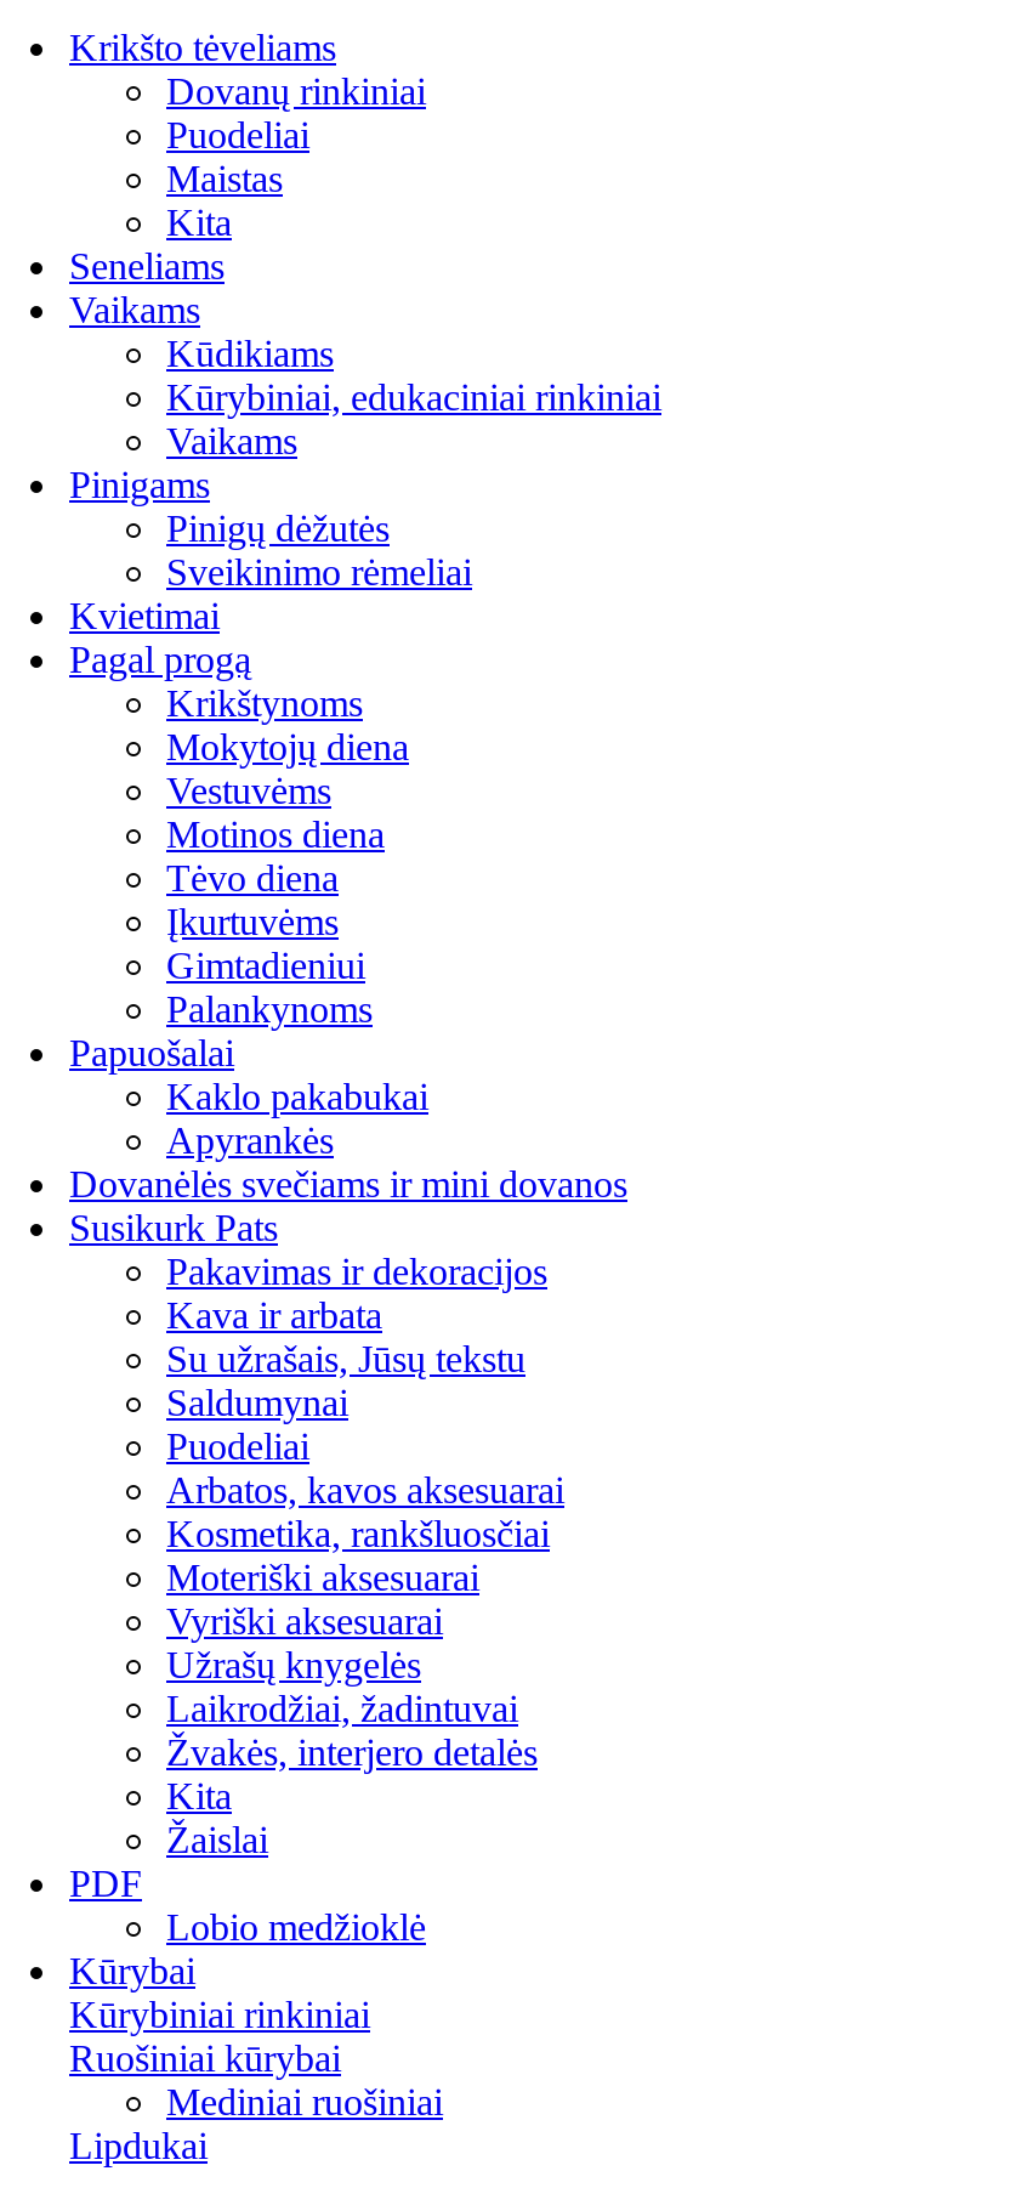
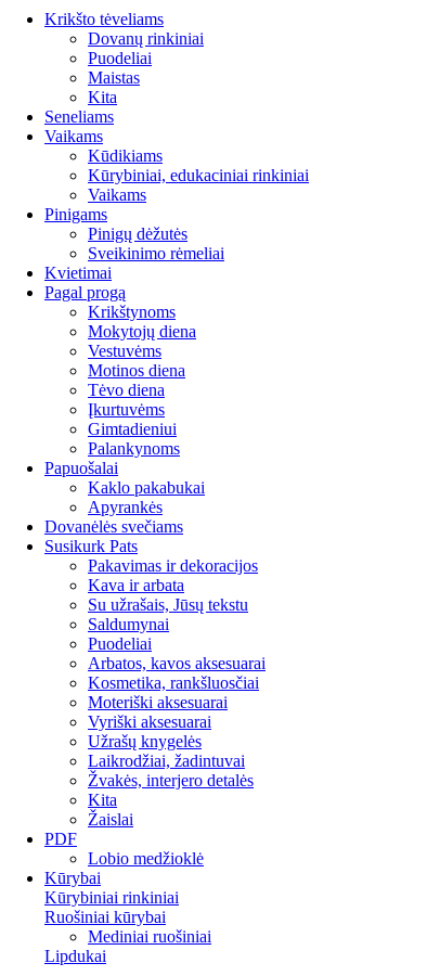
- Dovanėlės svečiams ir mini dovanos
+ Dovanėlės svečiams
